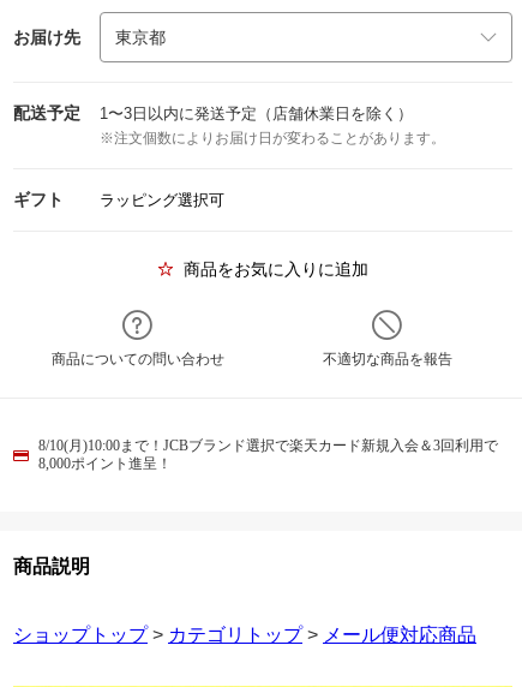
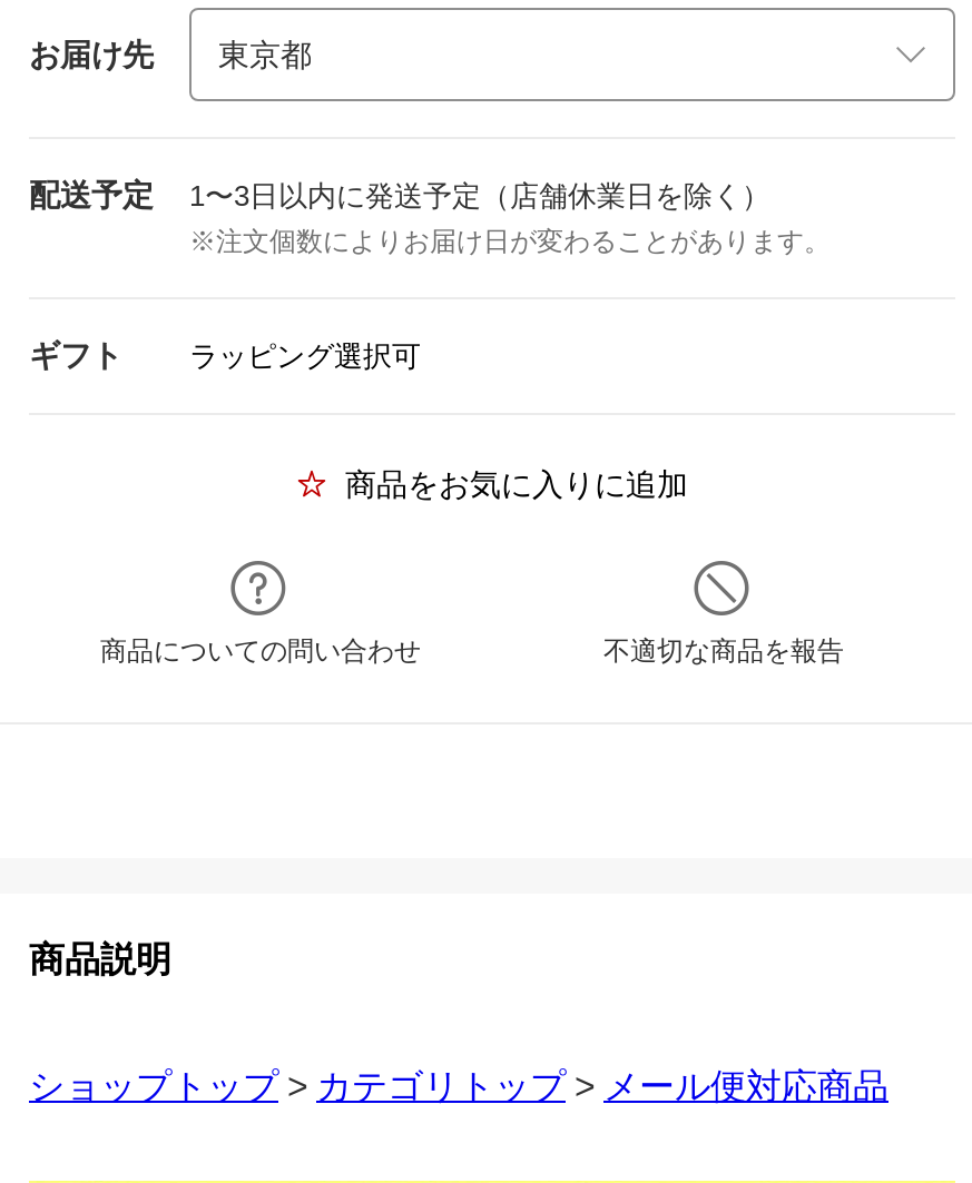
- 8/10(月)10:00まで！JCBブランド選択で楽天カード新規入会＆3回利用で
- 8,000ポイント進呈！
